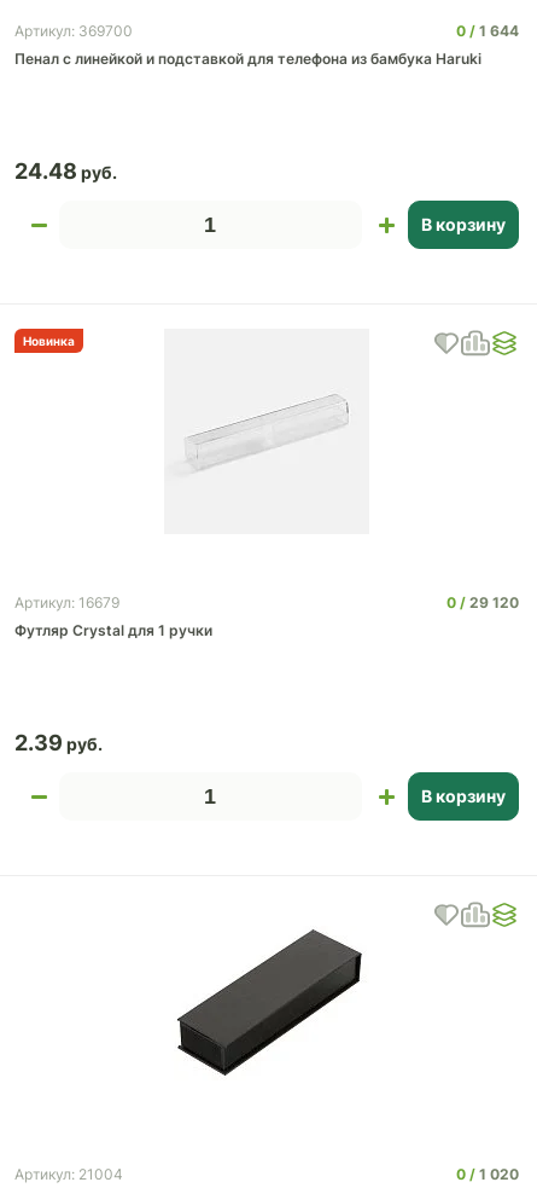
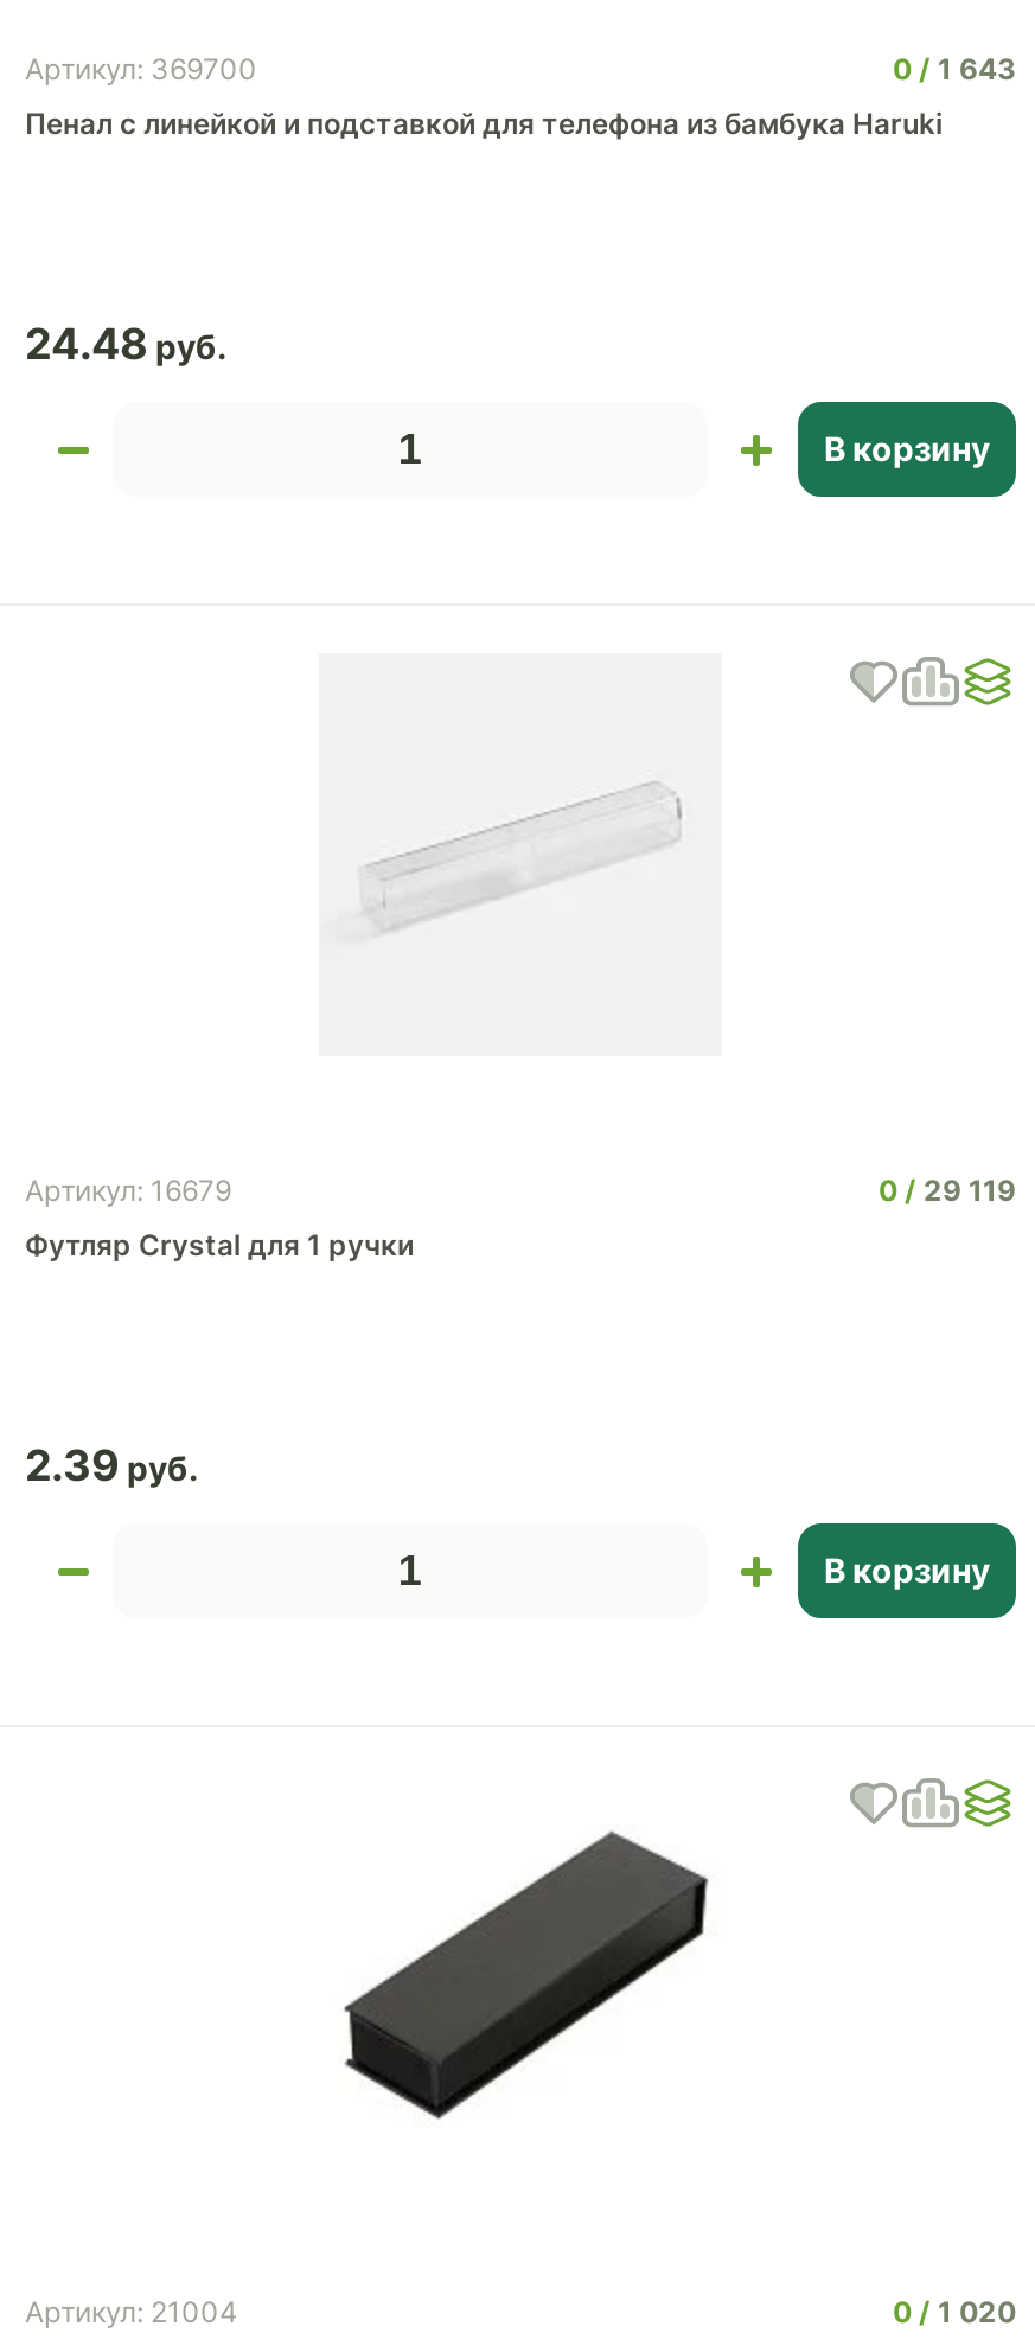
- 0 1 644
+ 0 1 643

- Новинка

- 0 29 120
+ 0 29 119
